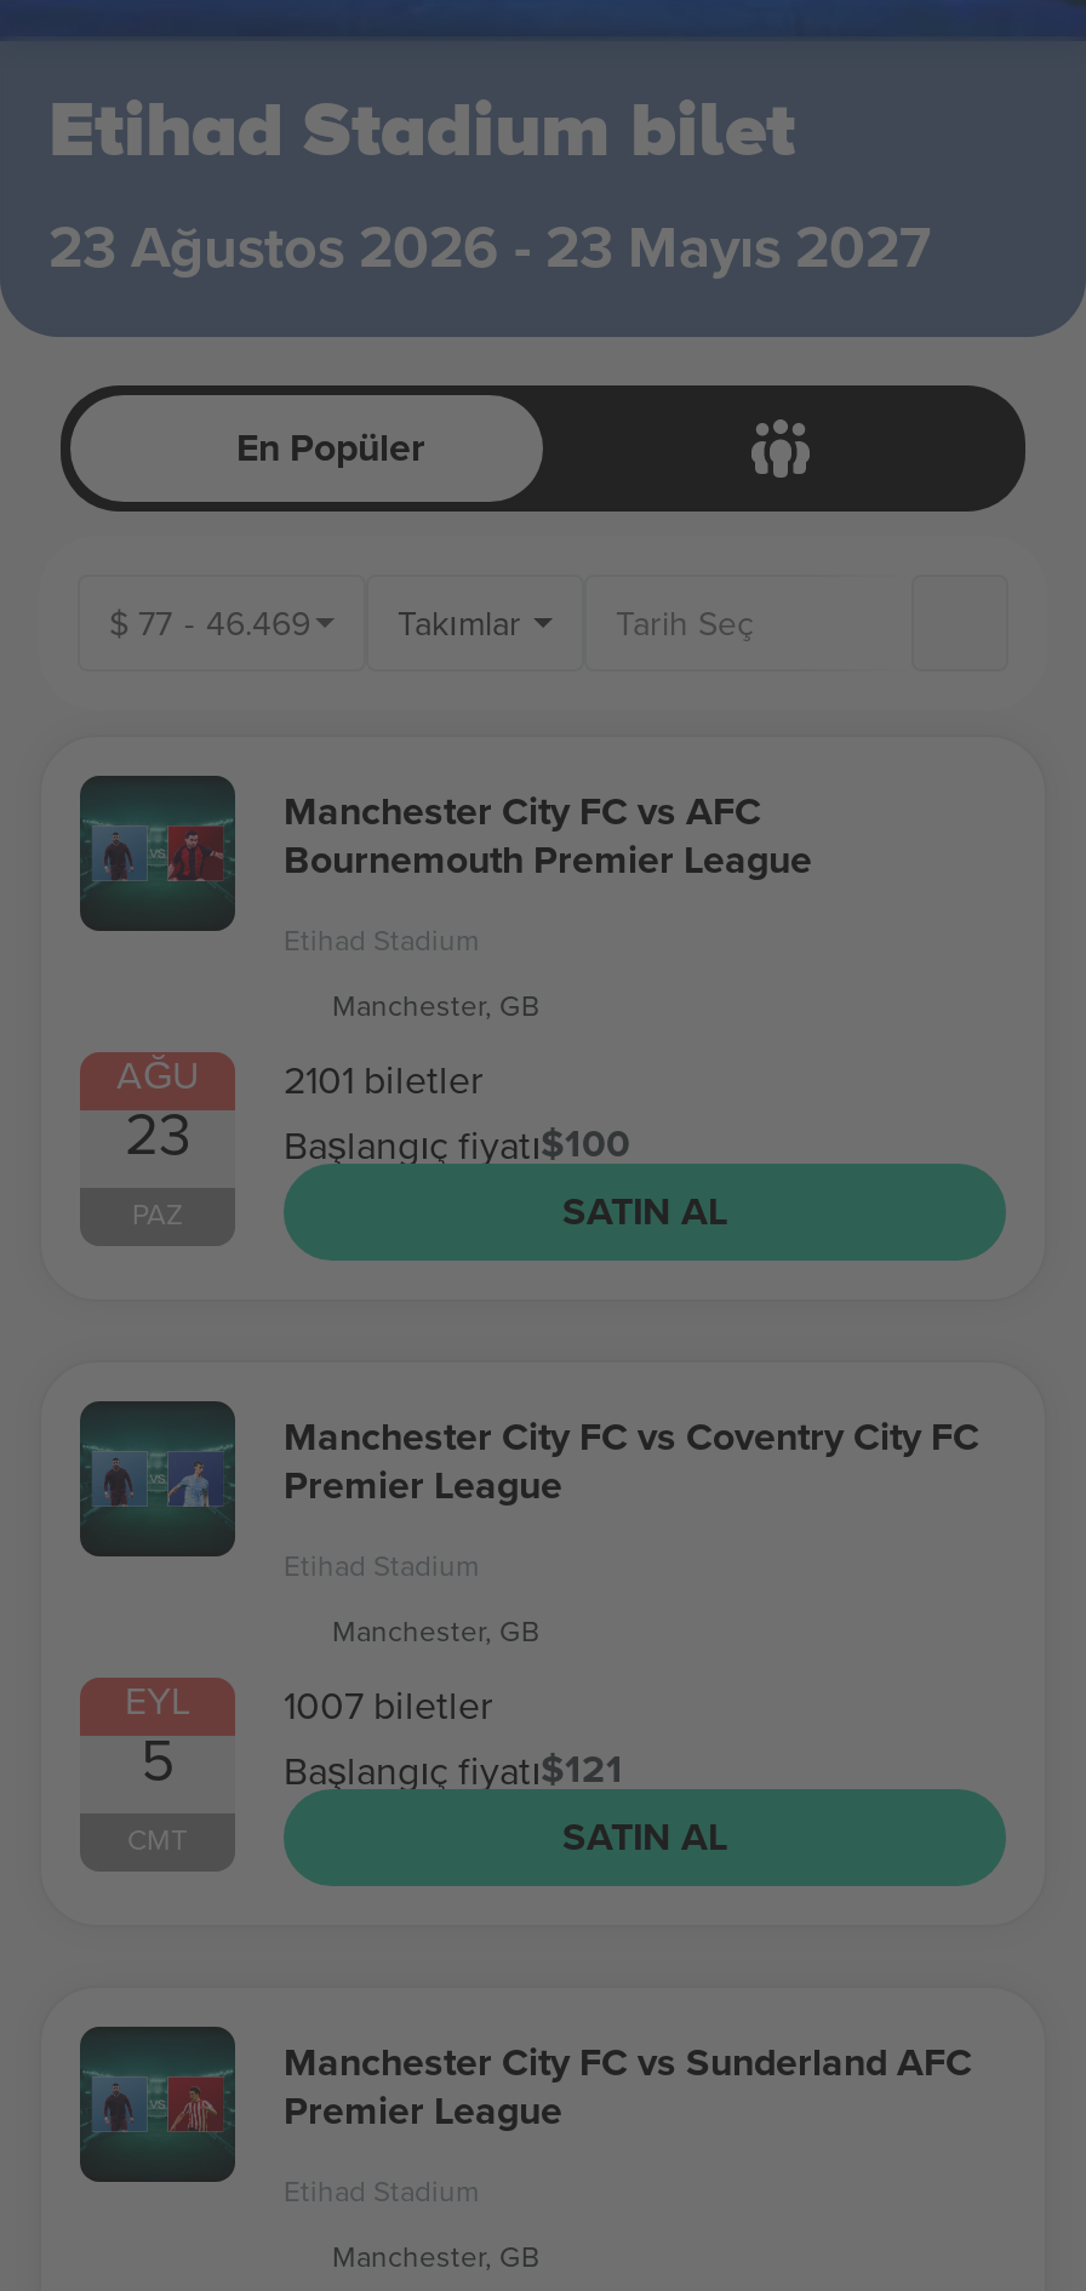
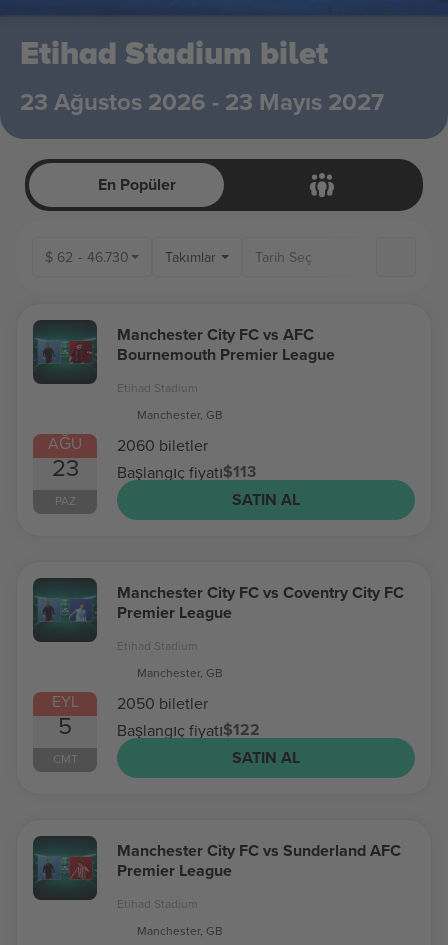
- $77 - 46.469 Takımlar
+ $62 - 46.730 Takımlar

- 2101 biletler
+ 2060 biletler

- Başlangıç fiyatı$100
+ Başlangıç fiyatı$113

- 1007 biletler
+ 2050 biletler

- Başlangıç fiyatı$121
+ Başlangıç fiyatı$122
